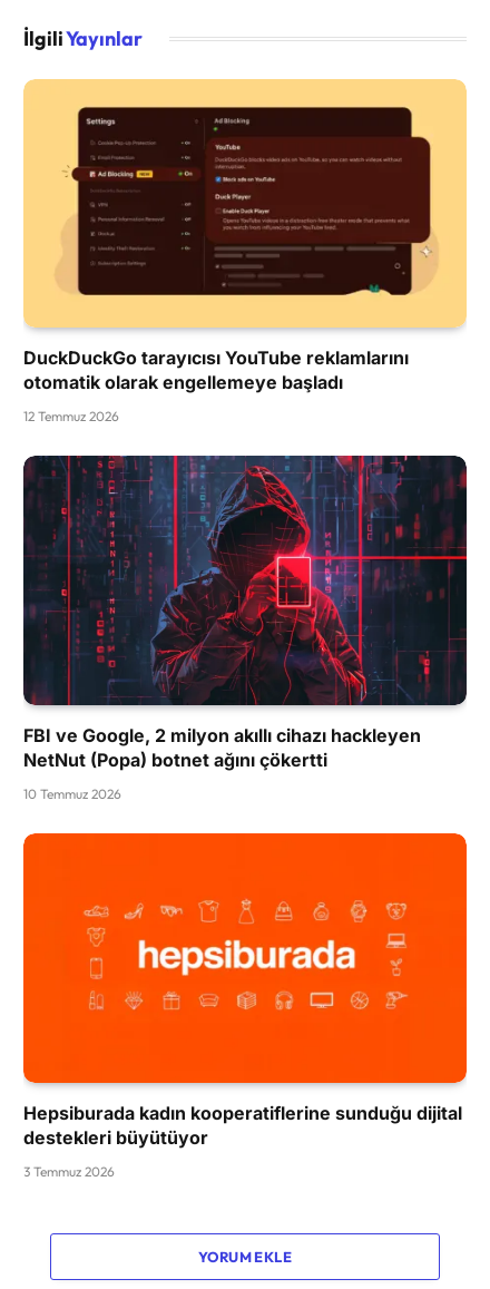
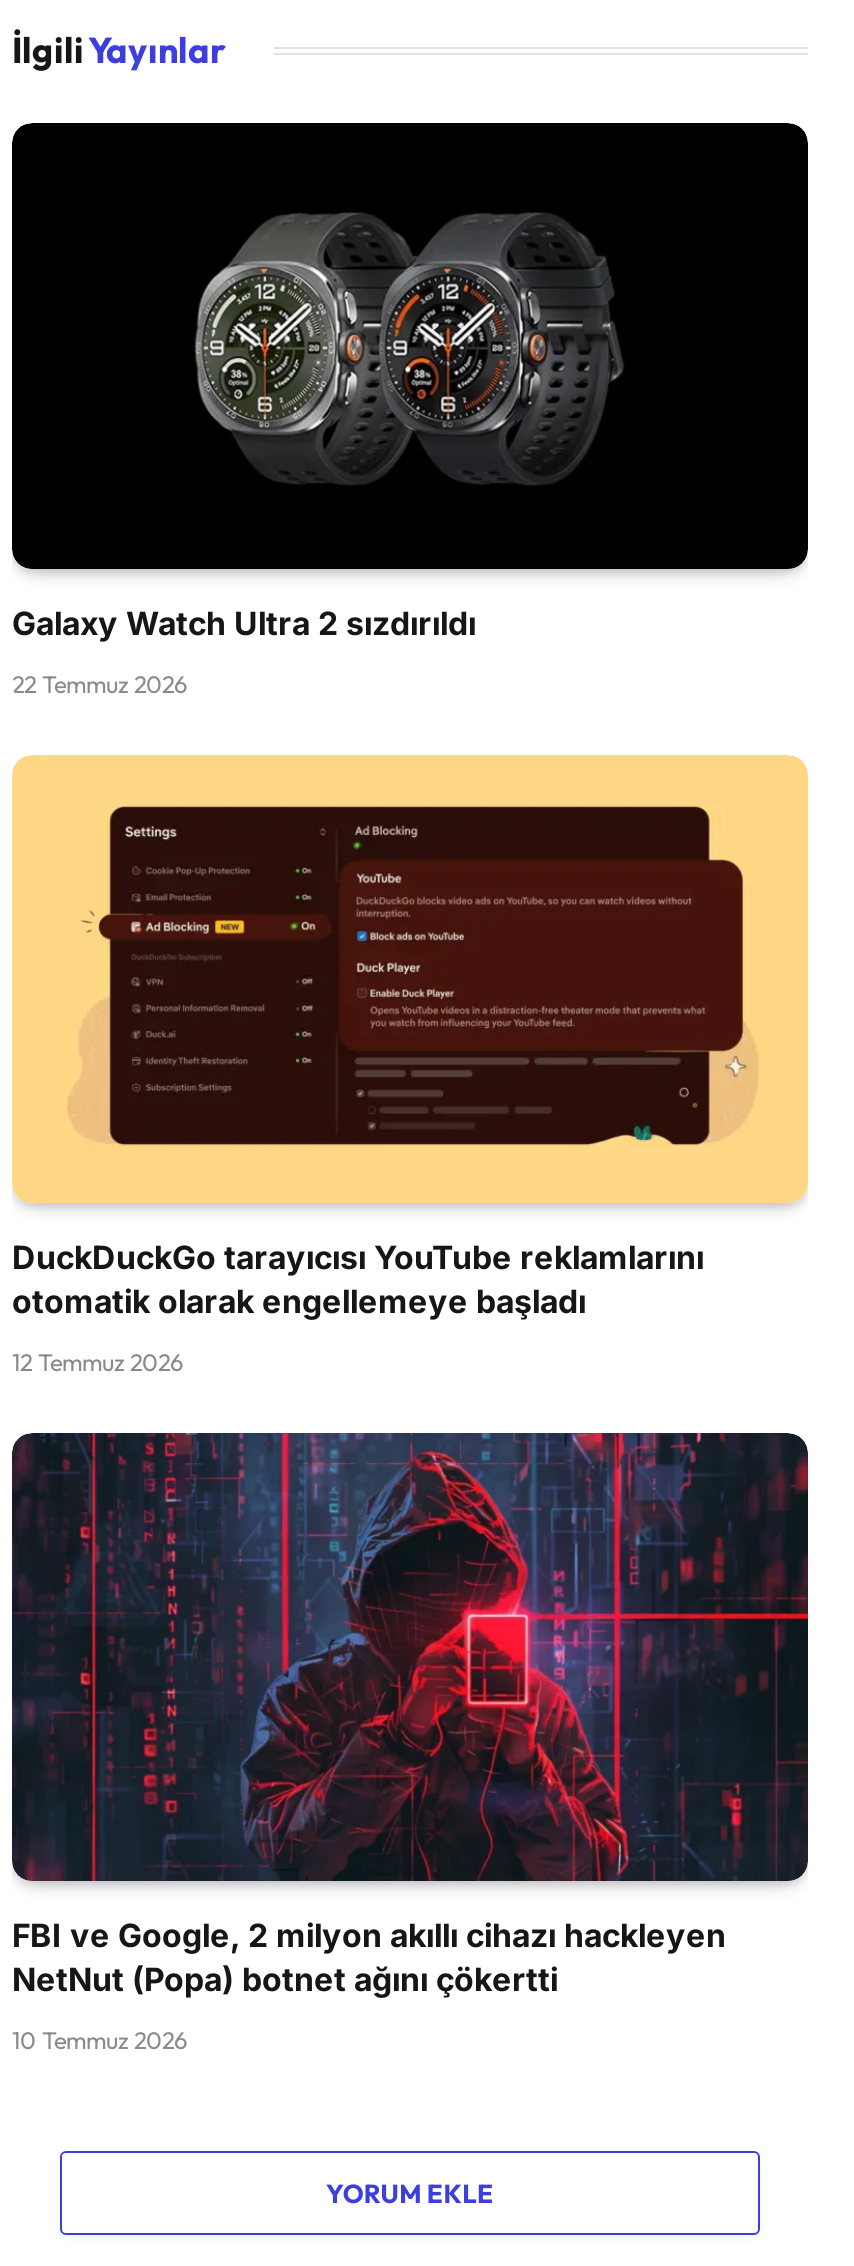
+ [image]
+ Galaxy Watch Ultra 2 sızdırıldı
+ 22 Temmuz 2026

moved down: [image]

moved down: [image] | DuckDuckGo tarayıcısı YouTube reklamlarını | otomatik olarak engellemeye başladı | 12 Temmuz 2026 | FBI ve Google, 2 milyon akıllı cihazı hackleyen | NetNut (Popa) botnet ağını çökertti | 10 Temmuz 2026

- [image]
- Hepsiburada kadın kooperatiflerine sunduğu dijital
- destekleri büyütüyor
- 3 Temmuz 2026
